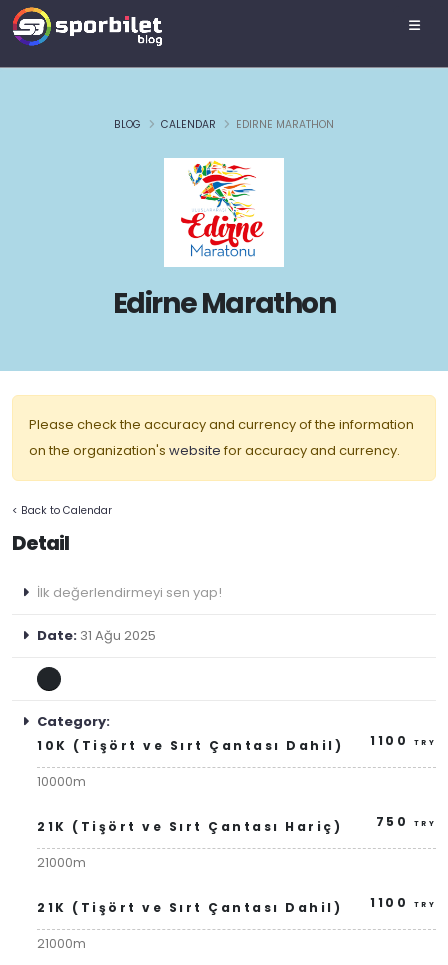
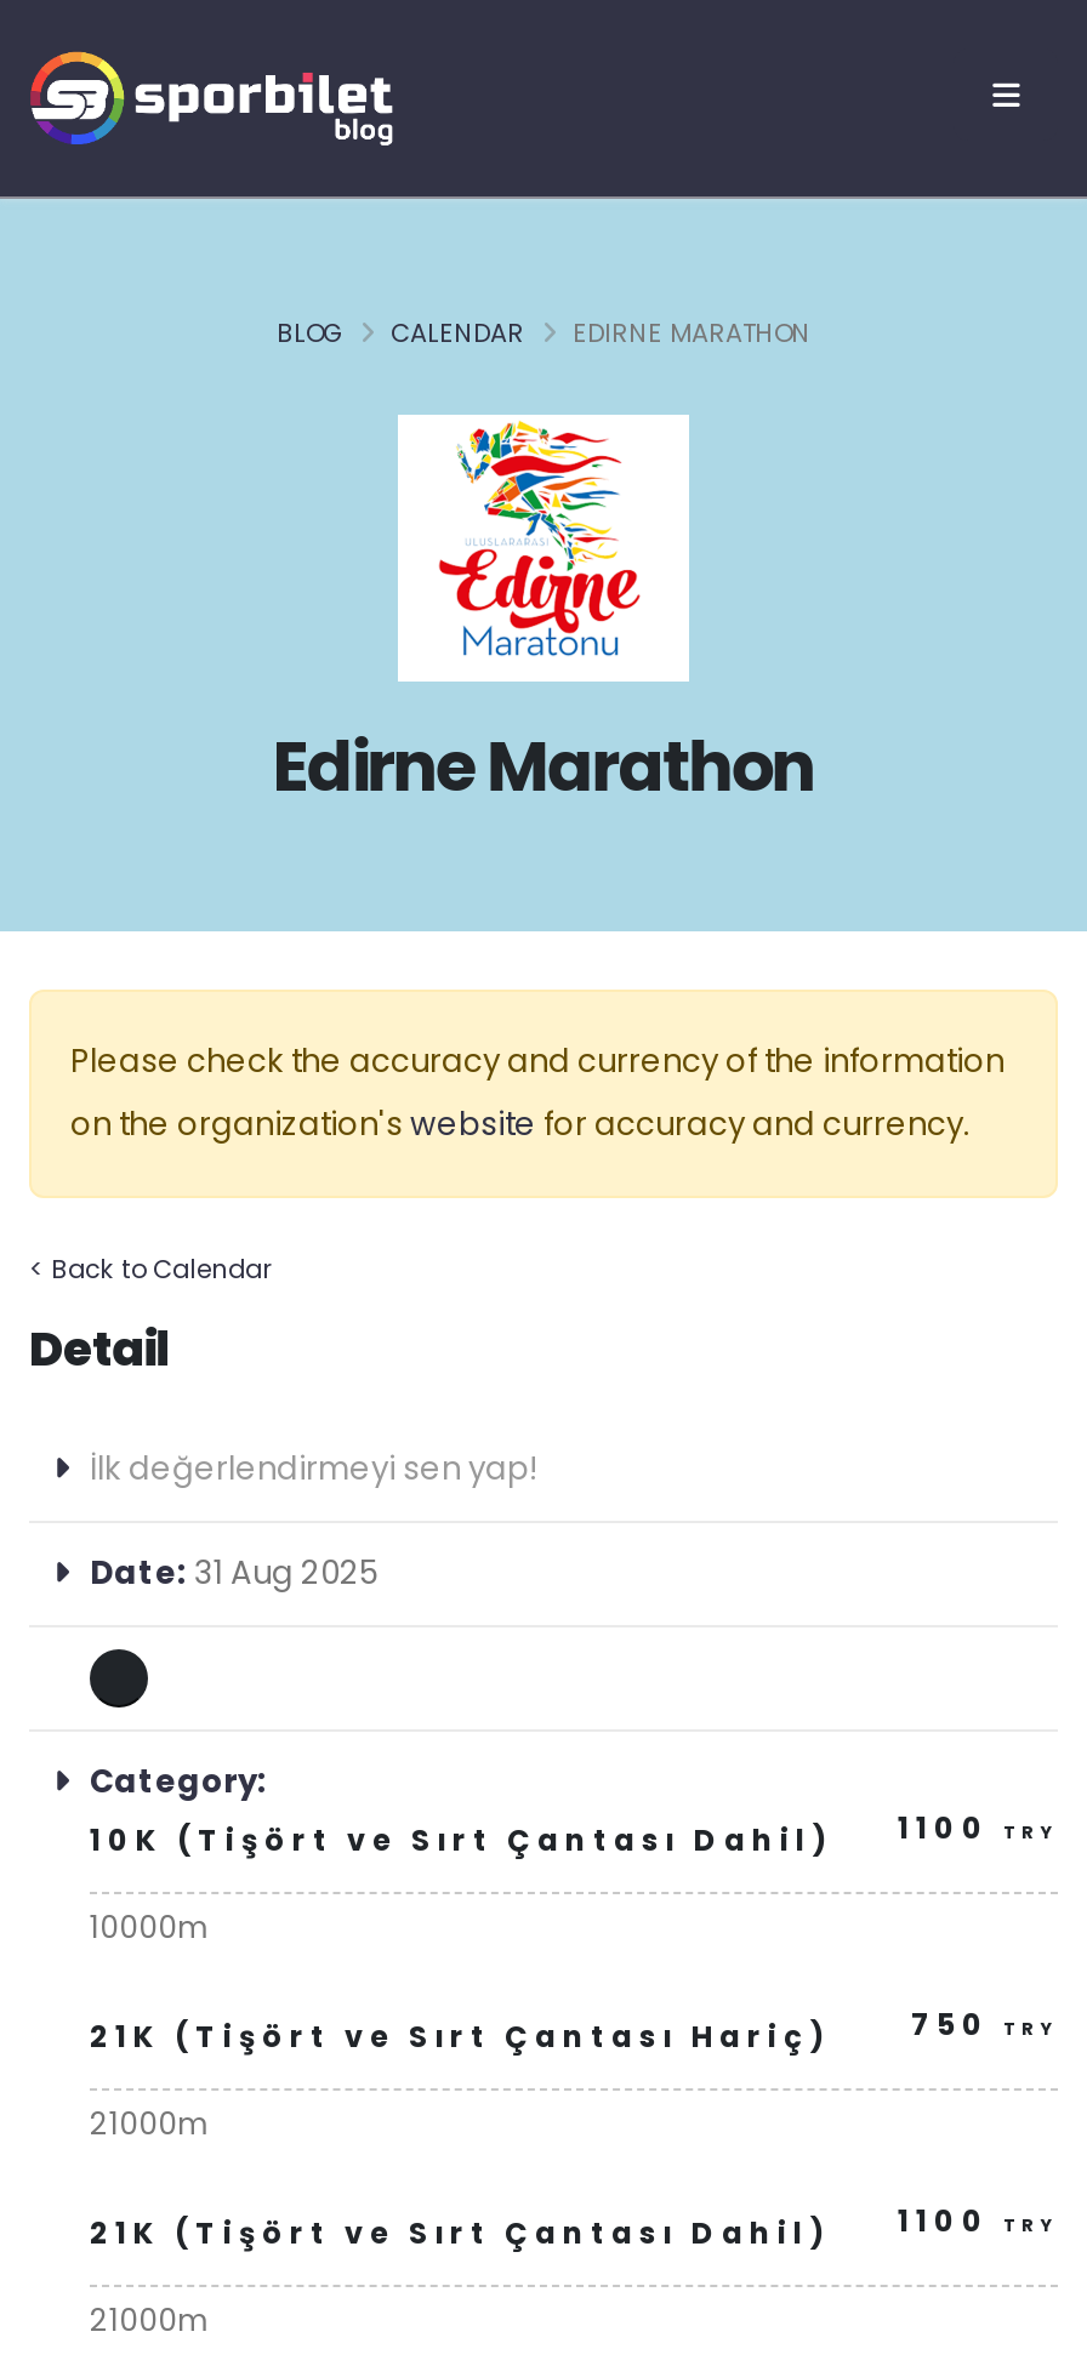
- Date: 31 Ağu 2025
+ Date: 31 Aug 2025
